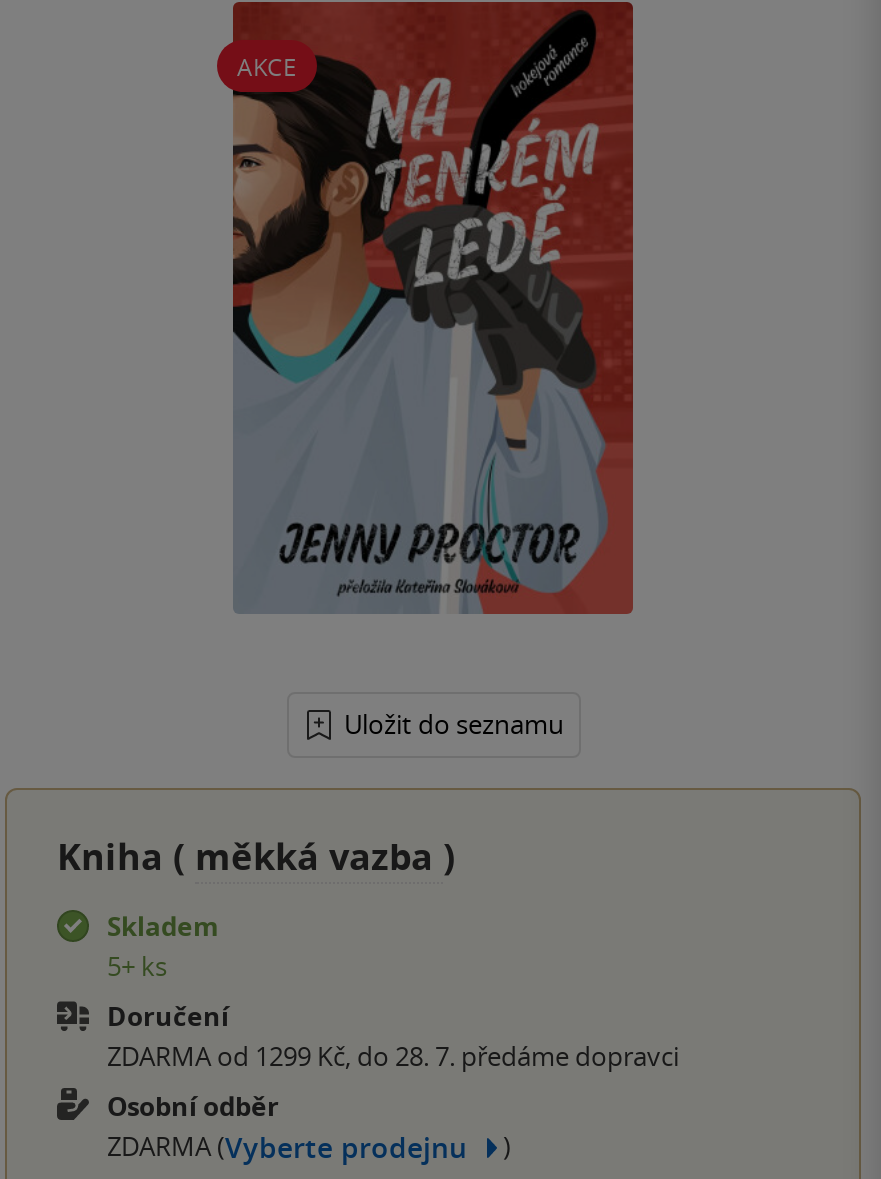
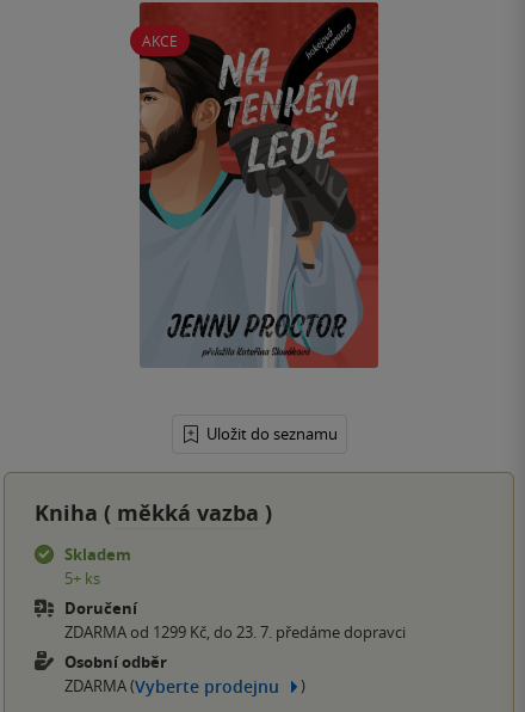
- ZDARMA od 1299 Kč, do 28. 7. předáme dopravci
+ ZDARMA od 1299 Kč, do 23. 7. předáme dopravci
